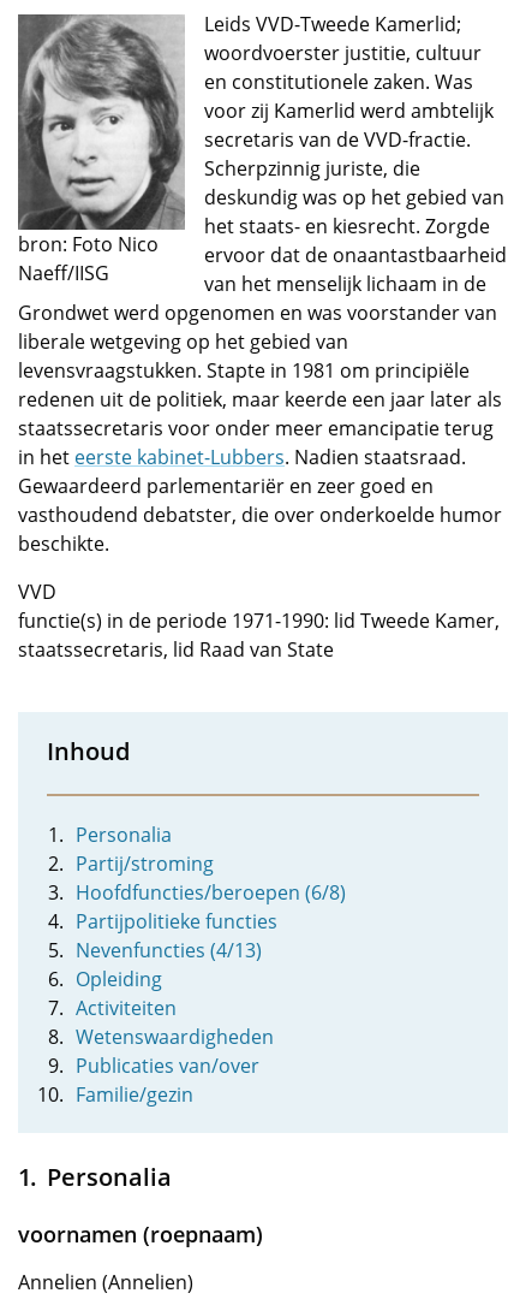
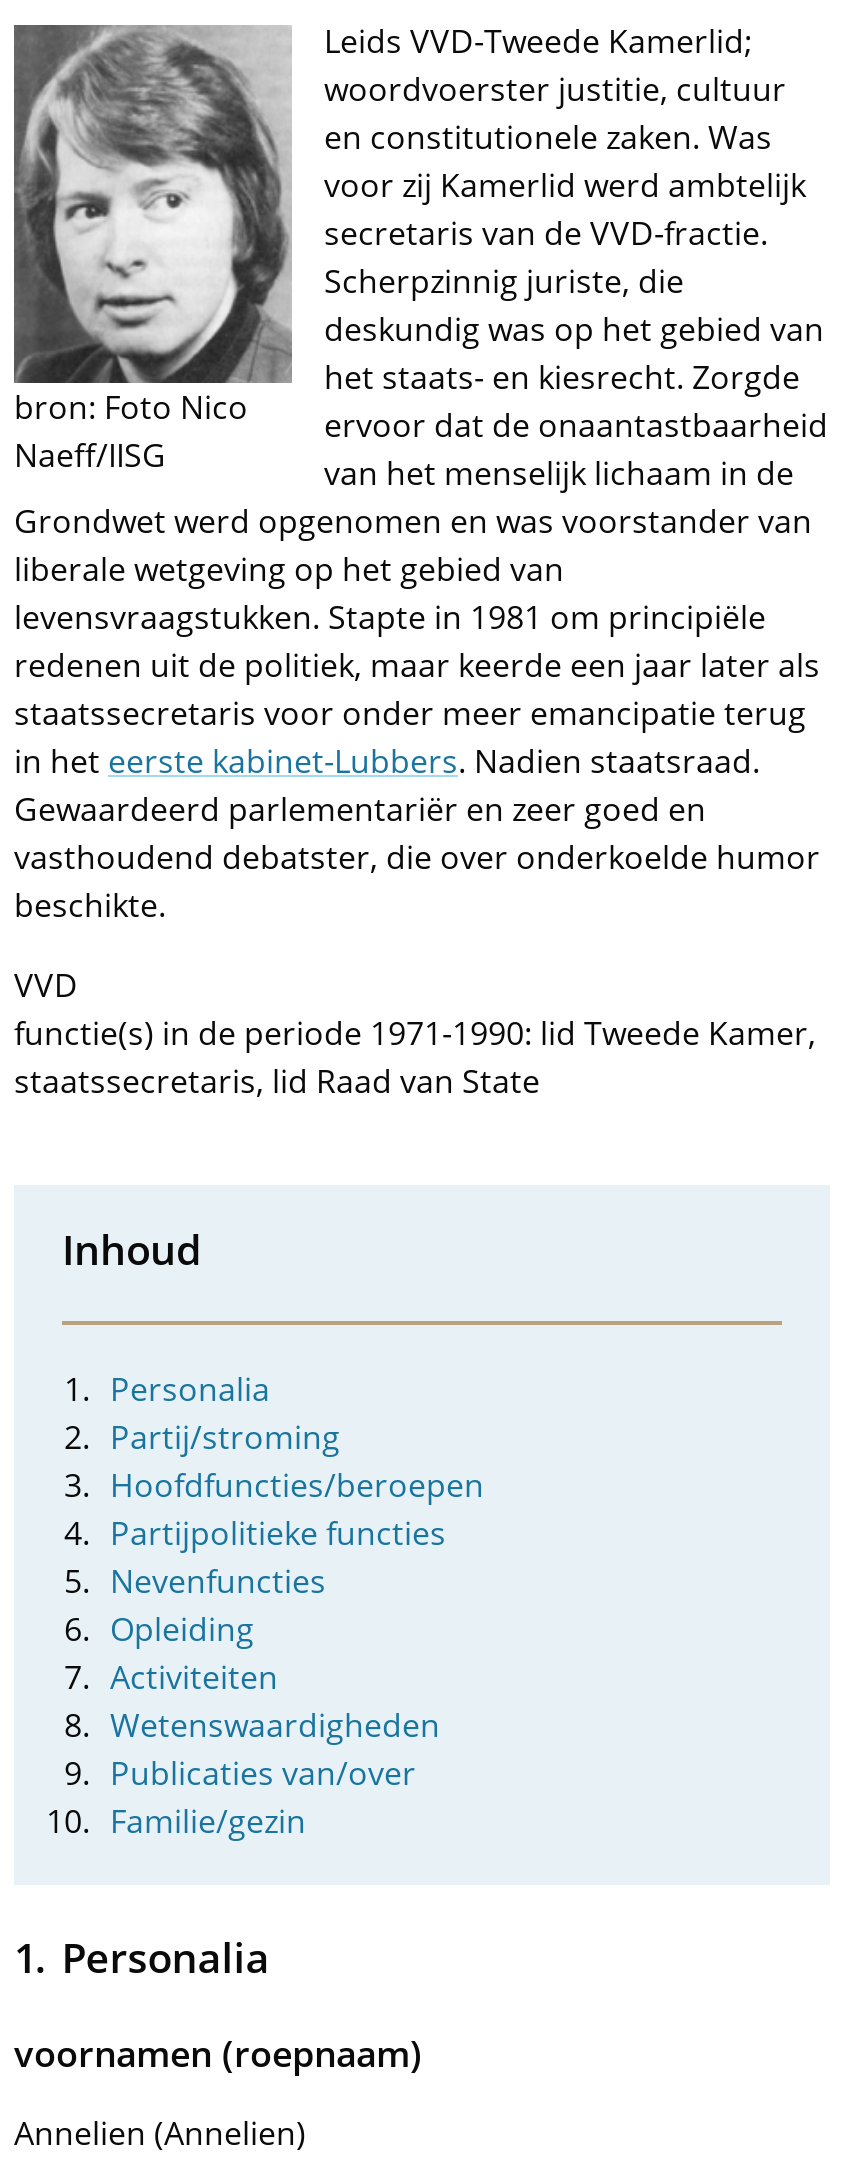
- Hoofdfuncties/beroepen (6/8)
+ Hoofdfuncties/beroepen

- Nevenfuncties (4/13)
+ Nevenfuncties
